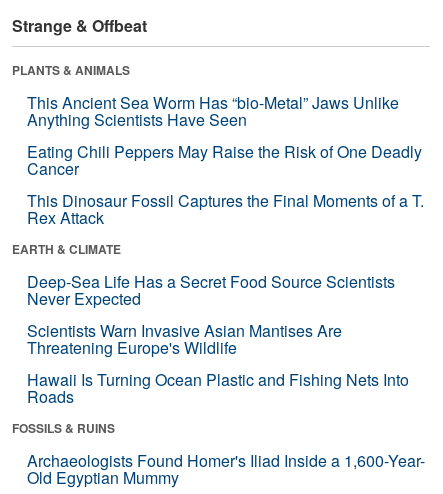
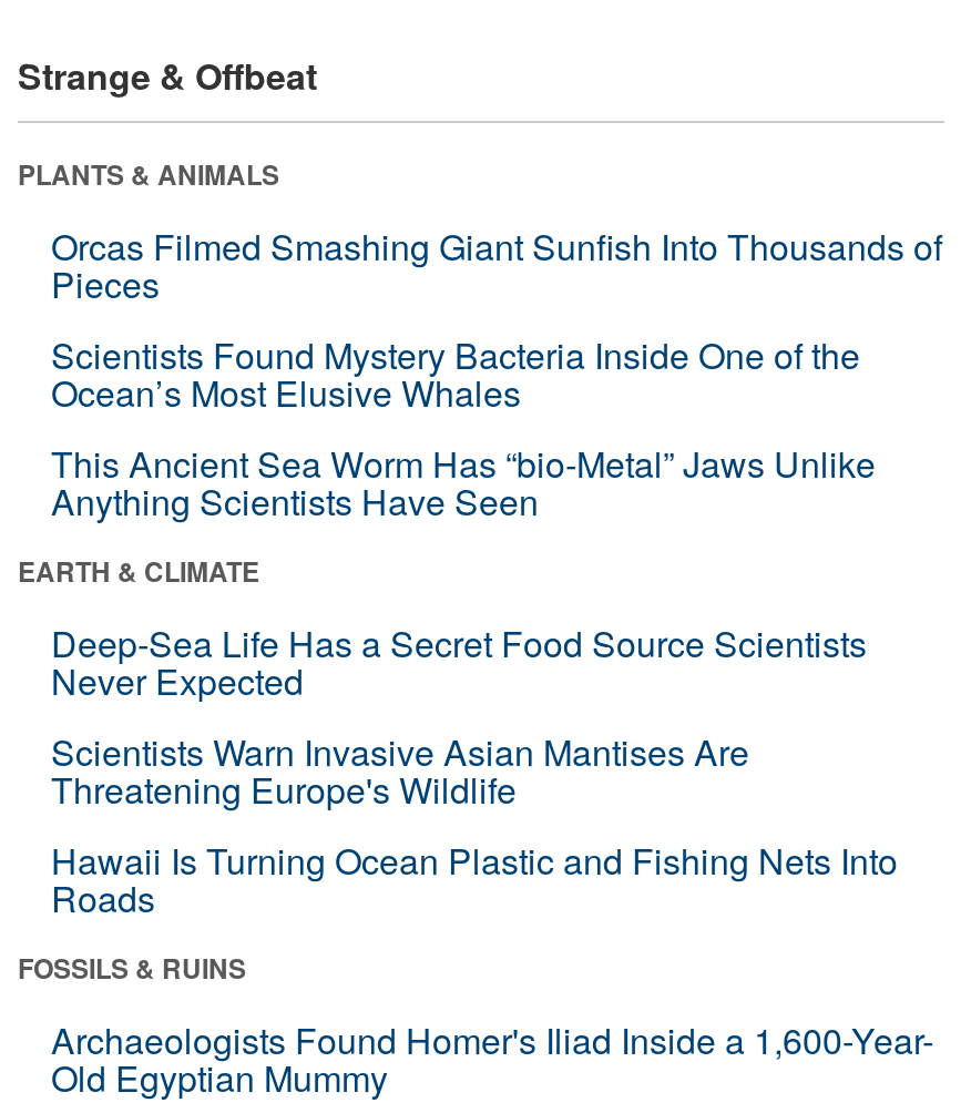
+ Orcas Filmed Smashing Giant Sunfish Into Thousands of
+ Pieces
+ Scientists Found Mystery Bacteria Inside One of the
+ Ocean’s Most Elusive Whales

moved down: This Ancient Sea Worm Has “bio-Metal” Jaws Unlike | Anything Scientists Have Seen

- Eating Chili Peppers May Raise the Risk of One Deadly
- Cancer
- This Dinosaur Fossil Captures the Final Moments of a T.
- Rex Attack
